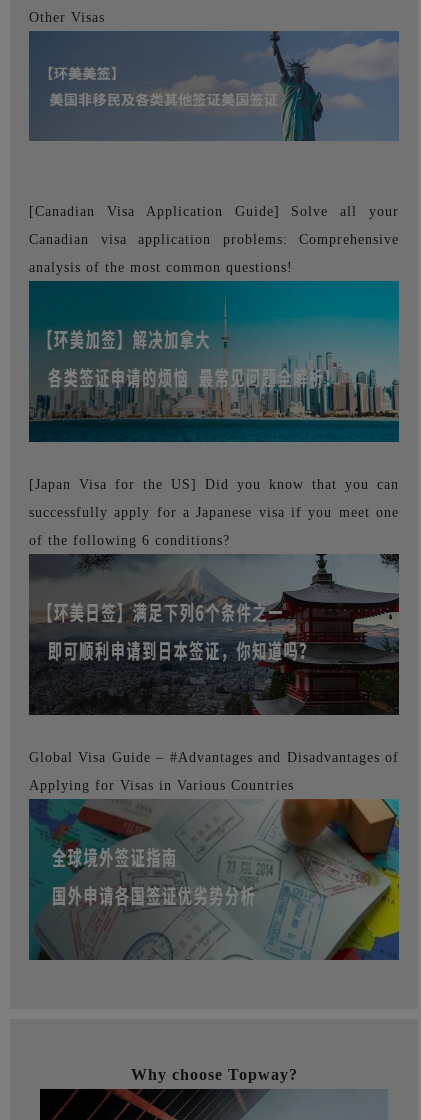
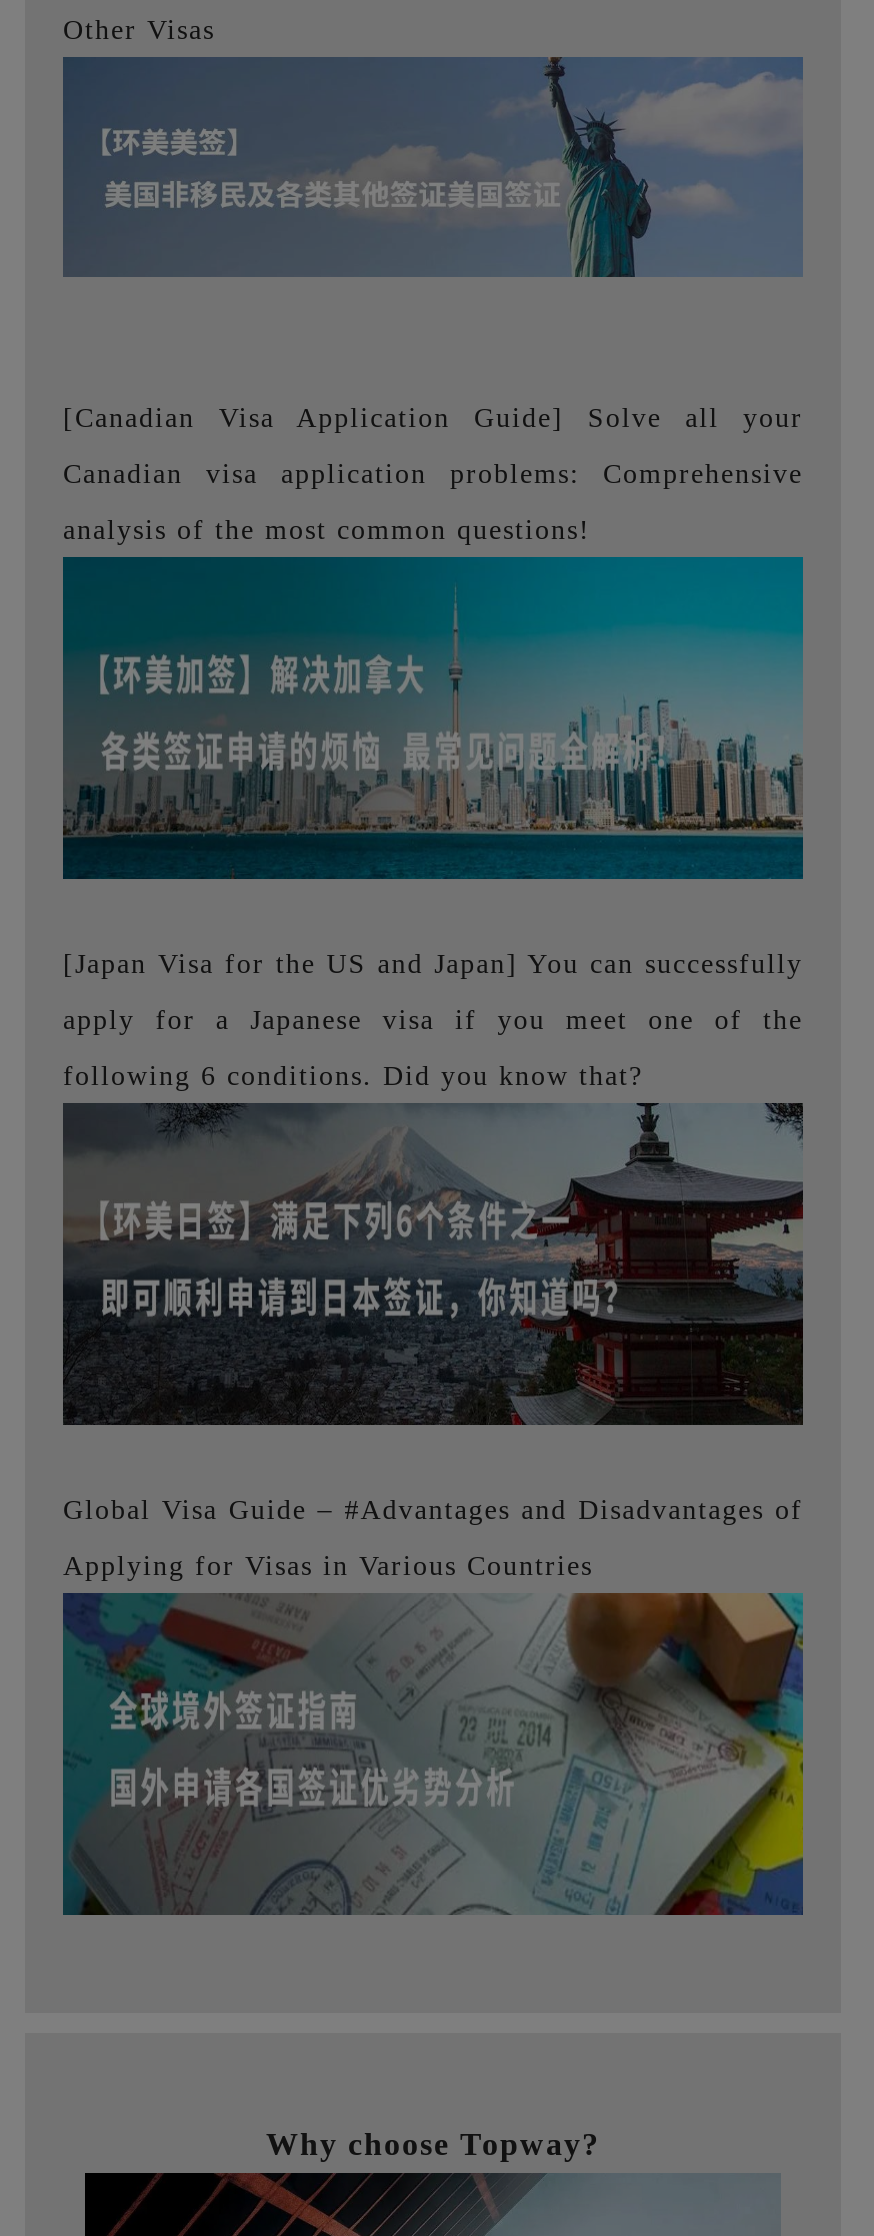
- [Japan Visa for the US] Did you know that you can
+ [Japan Visa for the US and Japan] You can successfully

- successfully apply for a Japanese visa if you meet one
+ apply for a Japanese visa if you meet one of the

- of the following 6 conditions?
+ following 6 conditions. Did you know that?
